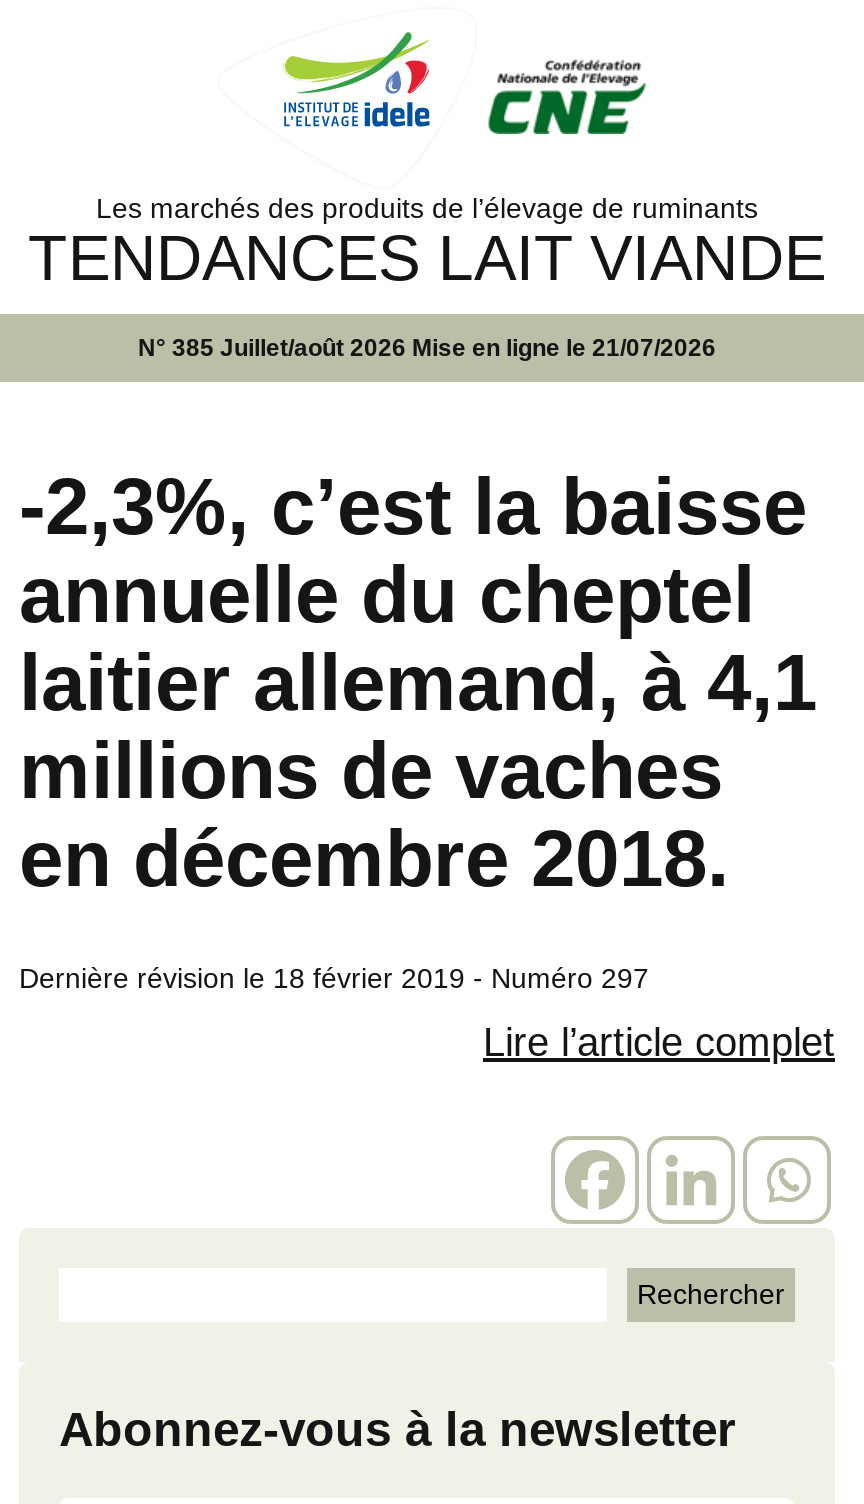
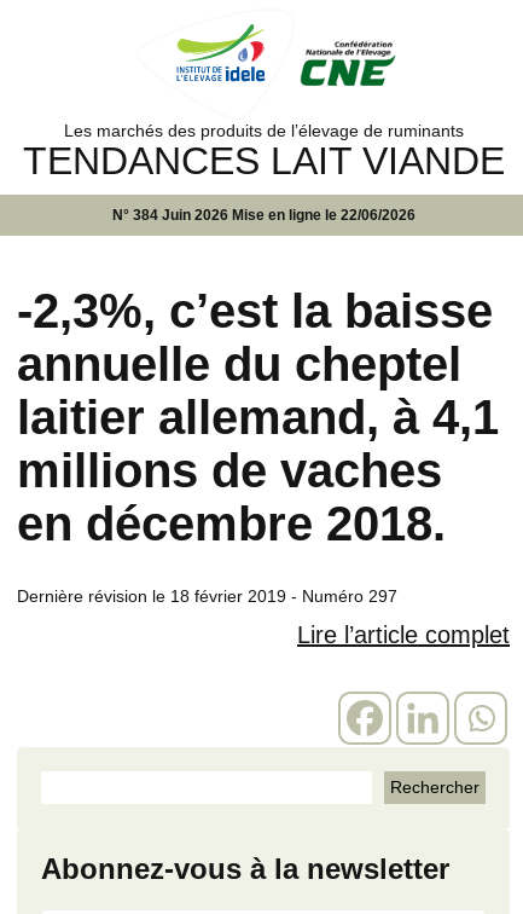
- N° 385 Juillet/août 2026 Mise en ligne le 21/07/2026
+ N° 384 Juin 2026 Mise en ligne le 22/06/2026
